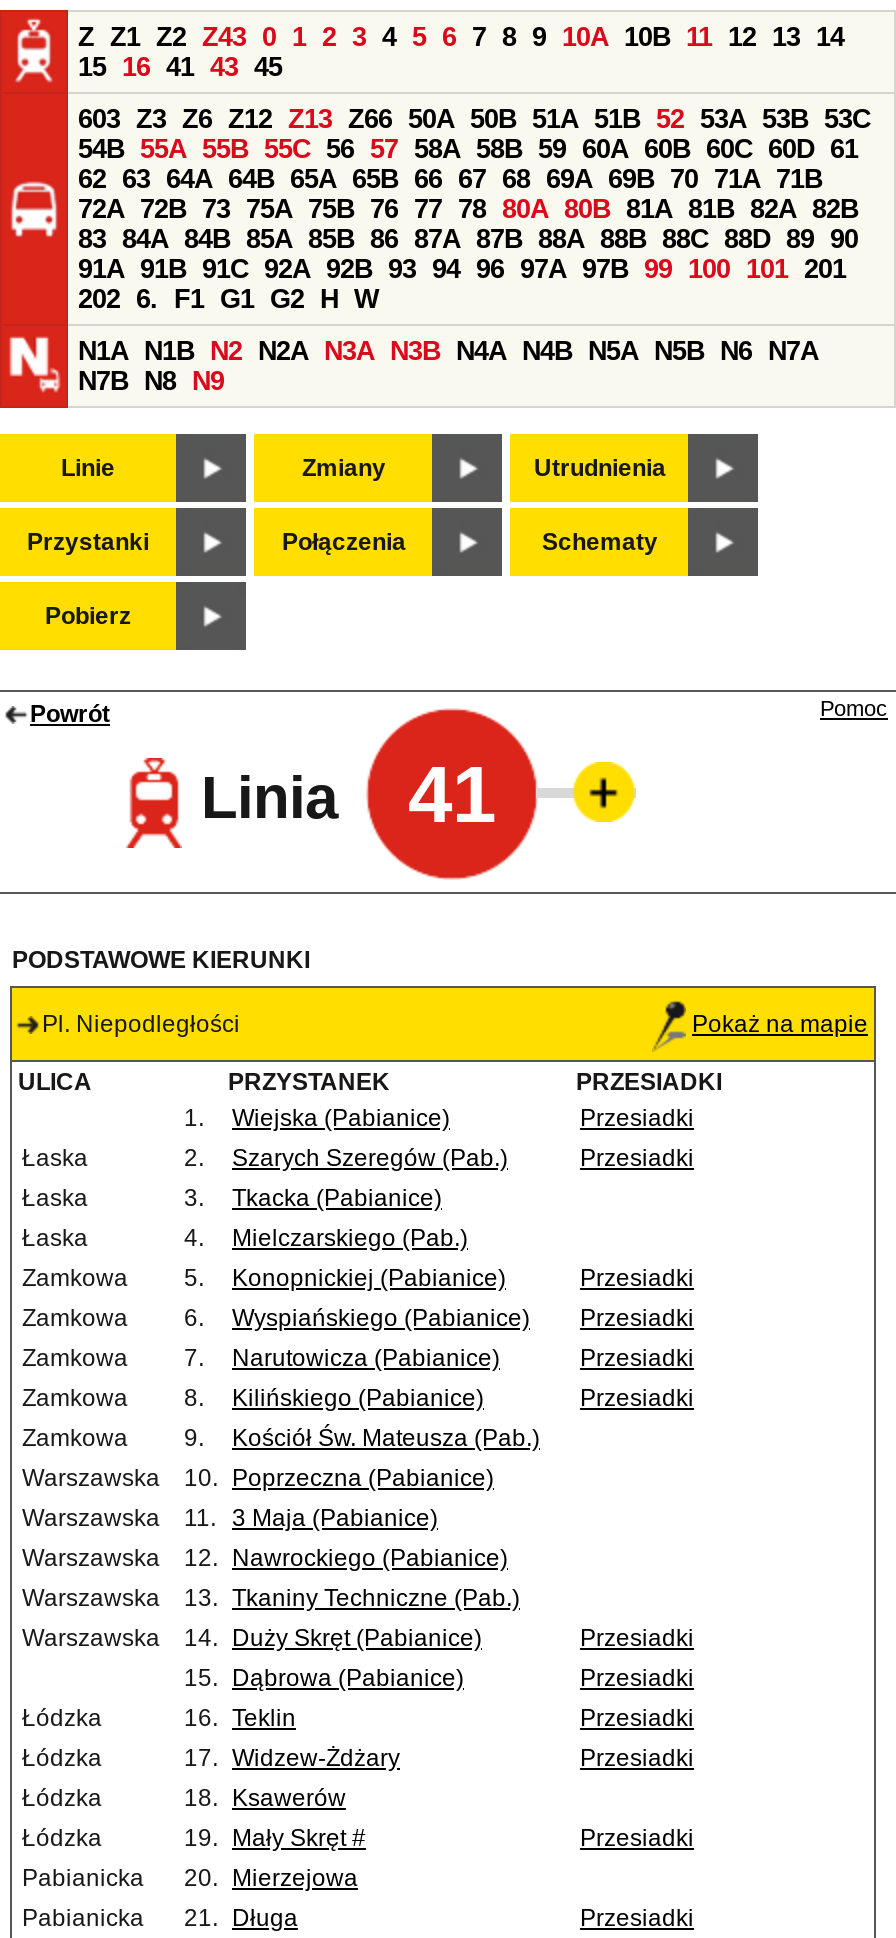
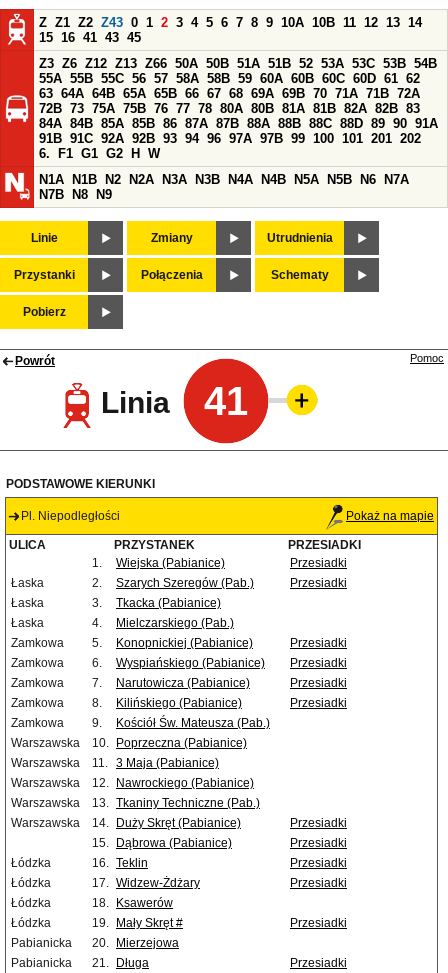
- 603 Z3 Z6 Z12 Z13 Z66 50A 50B 51A 51B 52 53A 53B 53C
- 54B 55A 55B 55C 56 57 58A 58B 59 60A 60B 60C 60D 61
- 62 63 64A 64B 65A 65B 66 67 68 69A 69B 70 71A 71B
- 72A 72B 73 75A 75B 76 77 78 80A 80B 81A 81B 82A 82B
- 83 84A 84B 85A 85B 86 87A 87B 88A 88B 88C 88D 89 90
- 91A 91B 91C 92A 92B 93 94 96 97A 97B 99 100 101 201
- 202 6. F1 G1 G2 H W
+ Z3 Z6 Z12 Z13 Z66 50A 50B 51A 51B 52 53A 53C 53B 54B
+ 55A 55B 55C 56 57 58A 58B 59 60A 60B 60C 60D 61 62
+ 63 64A 64B 65A 65B 66 67 68 69A 69B 70 71A 71B 72A
+ 72B 73 75A 75B 76 77 78 80A 80B 81A 81B 82A 82B 83
+ 84A 84B 85A 85B 86 87A 87B 88A 88B 88C 88D 89 90 91A
+ 91B 91C 92A 92B 93 94 96 97A 97B 99 100 101 201 202
+ 6. F1 G1 G2 H W
